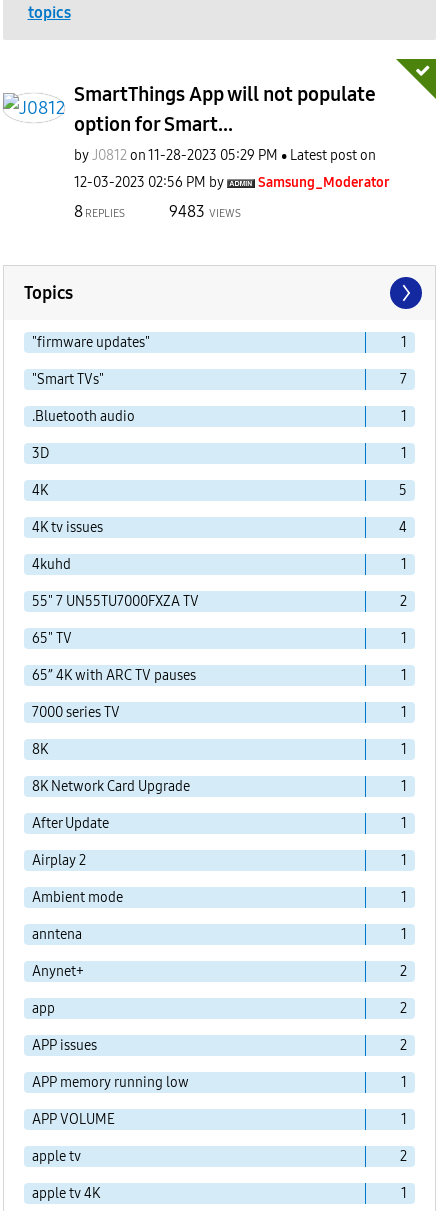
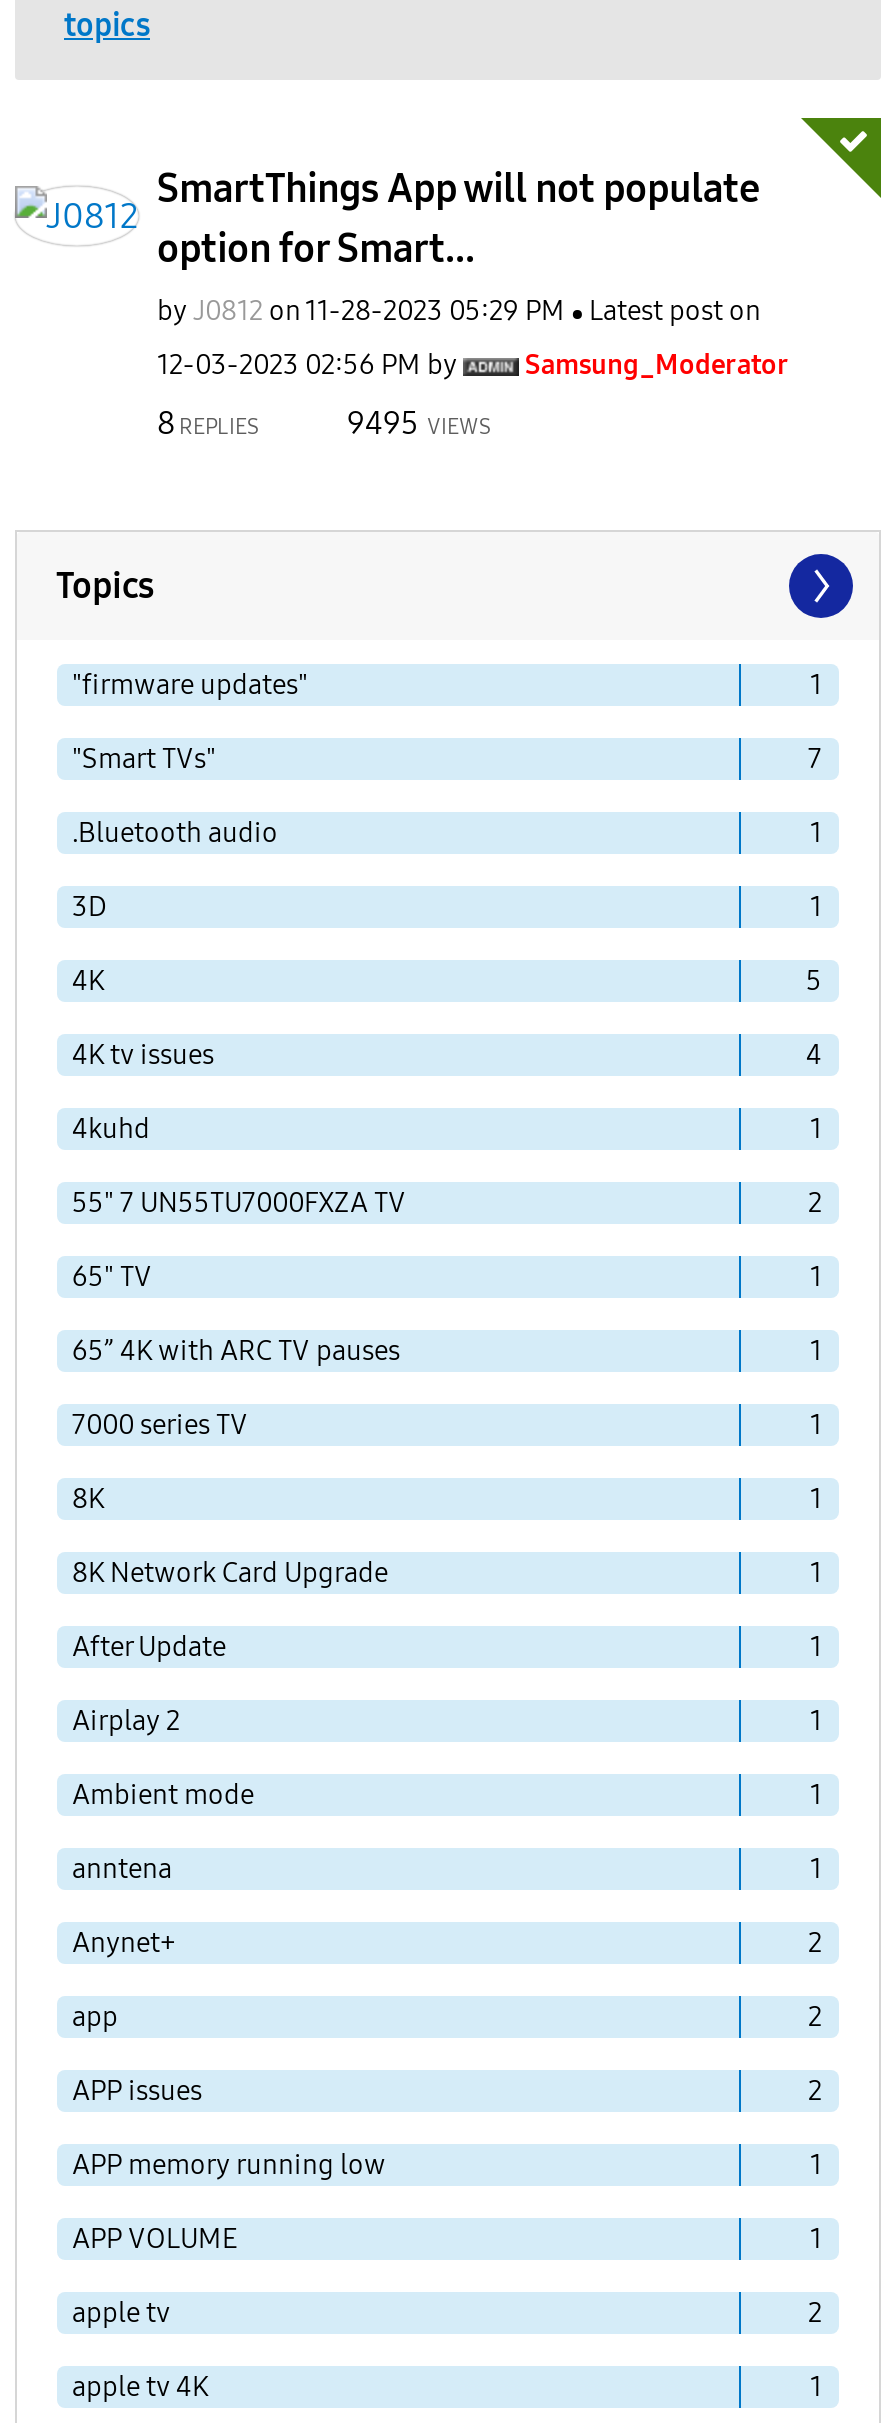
- 9483 VIEWS
+ 9495 VIEWS
